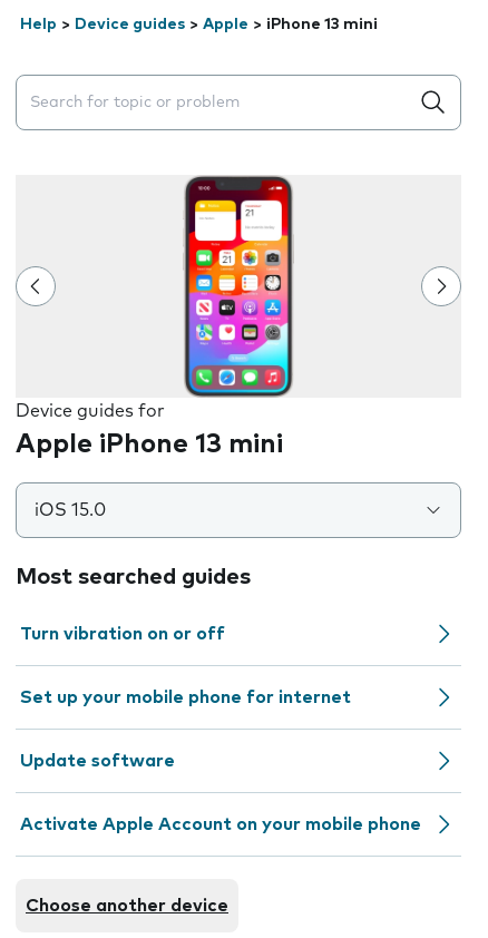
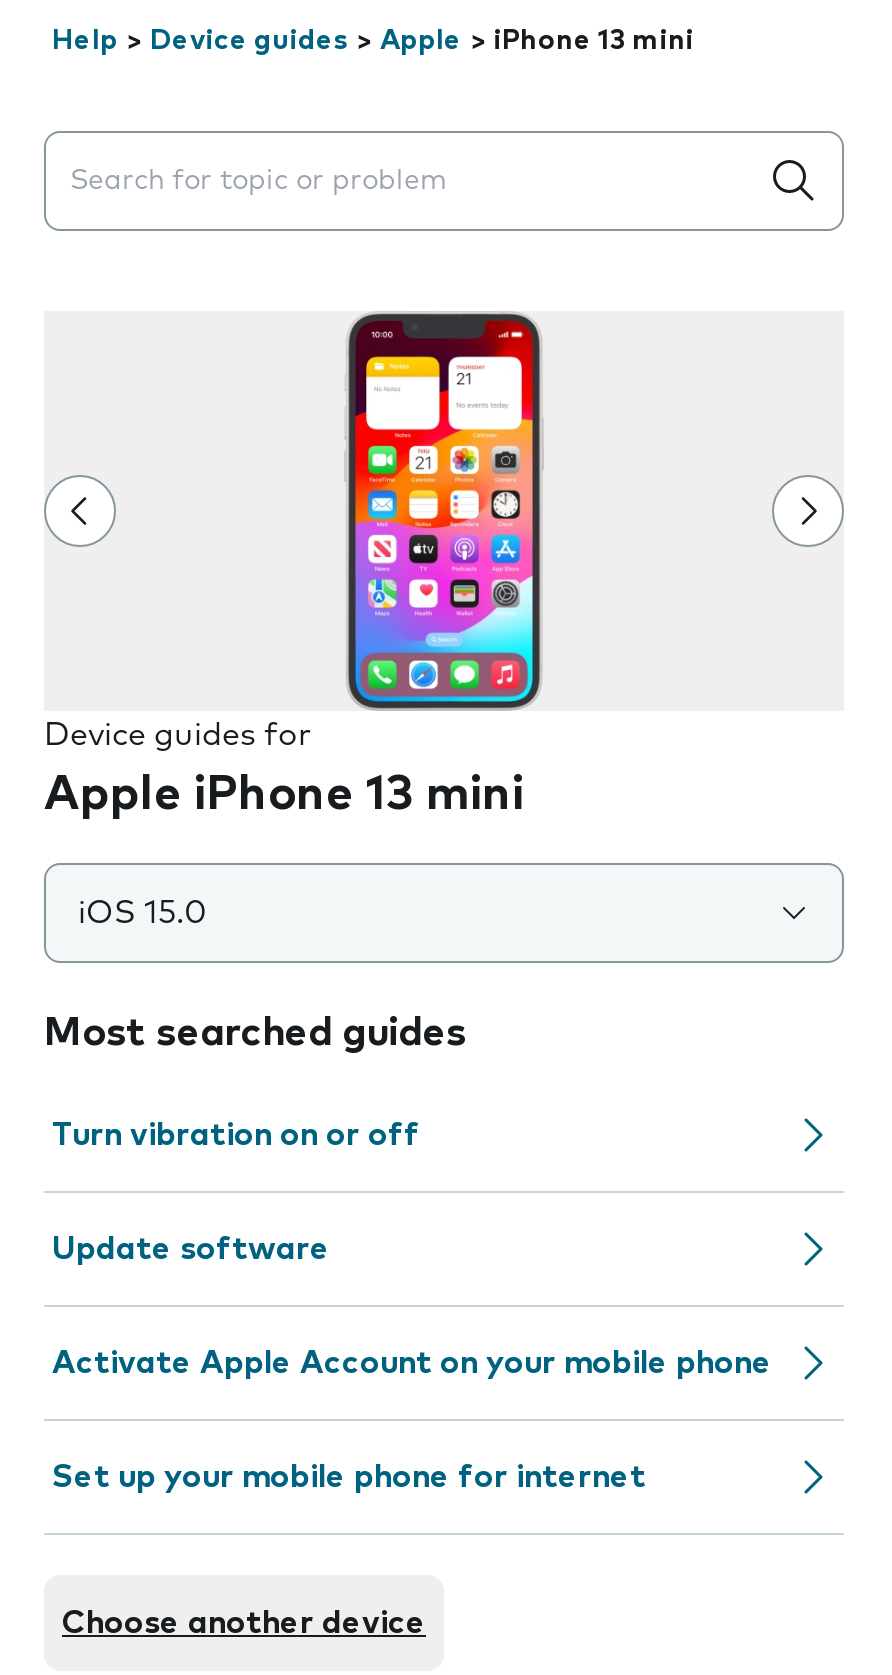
moved down: Set up your mobile phone for internet

moved up: Update software | Activate Apple Account on your mobile phone
